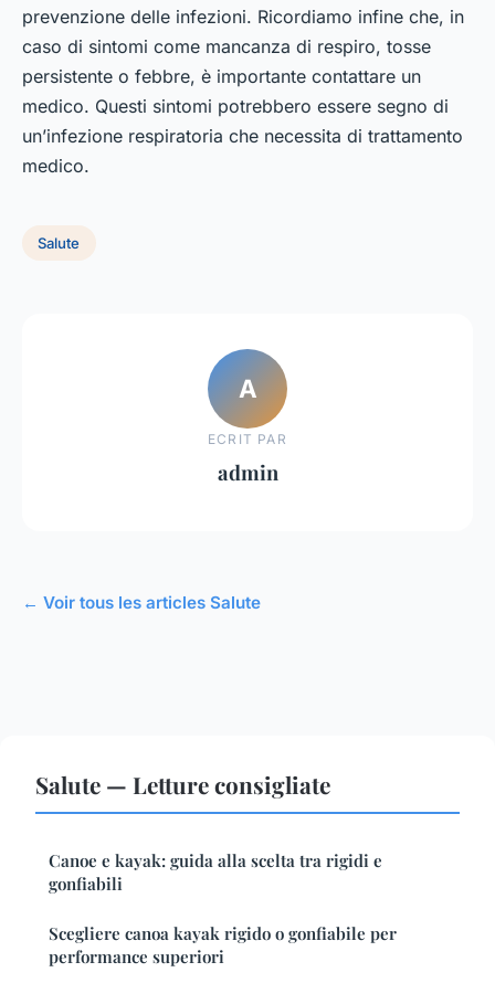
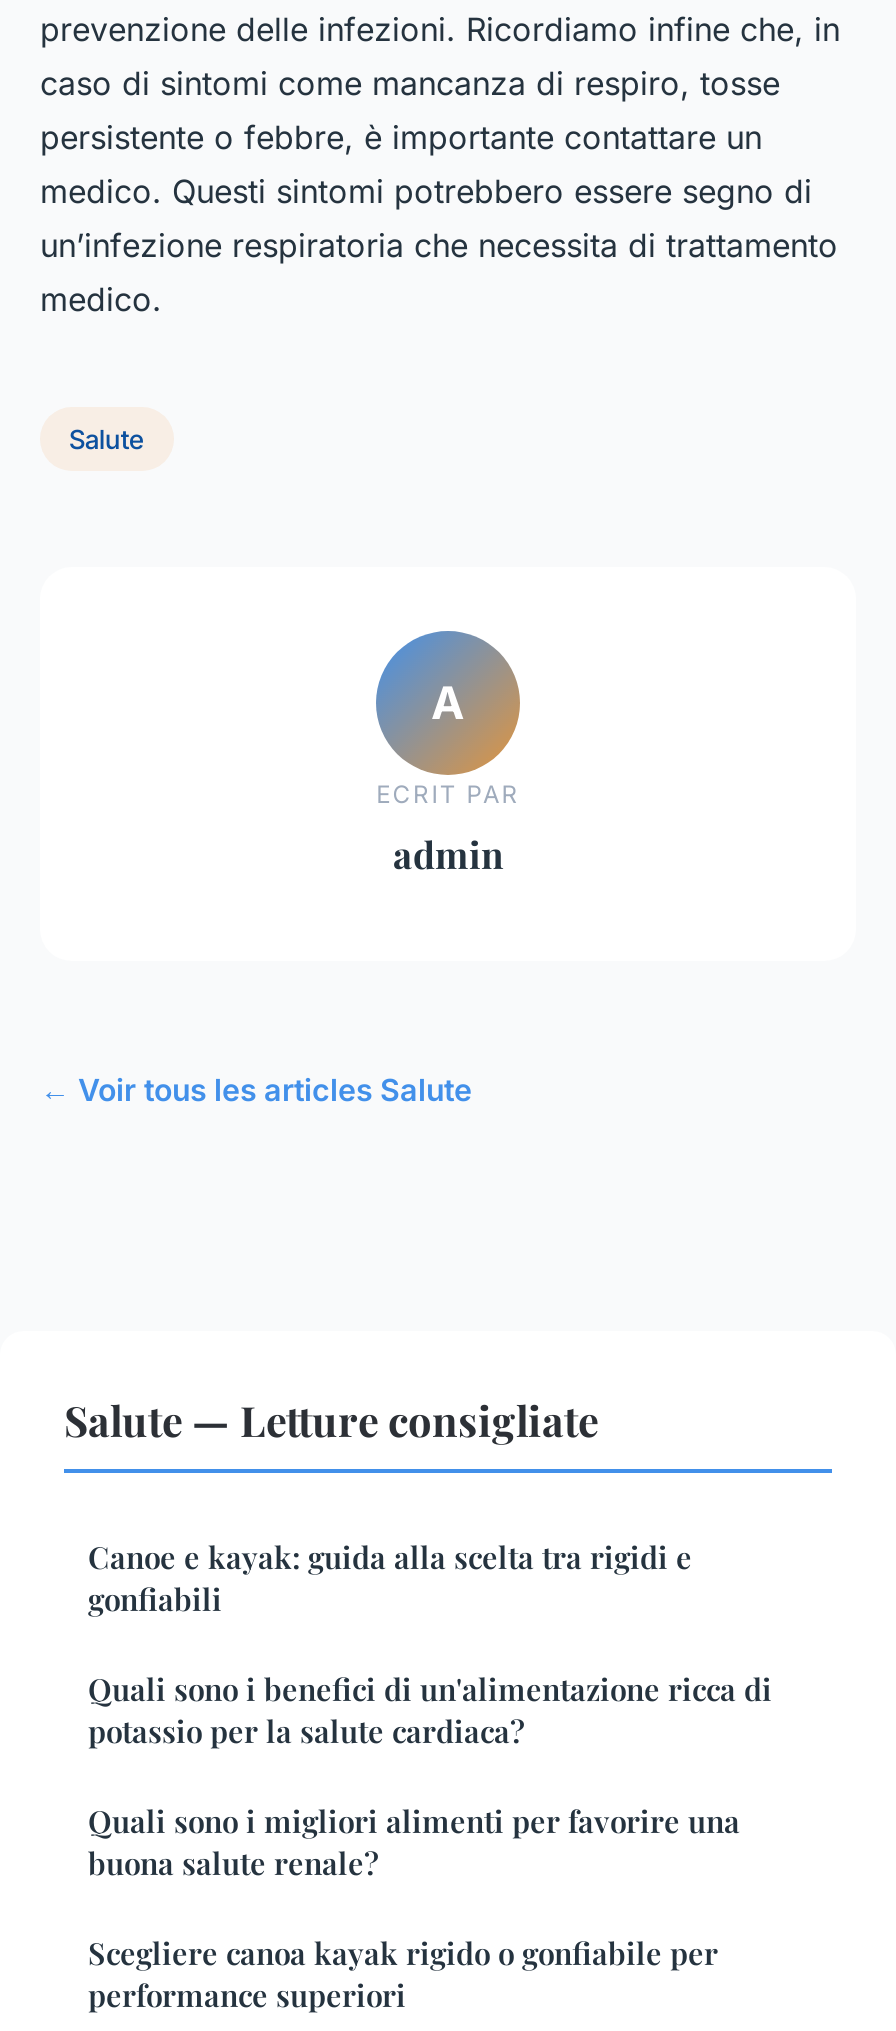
+ Quali sono i benefici di un'alimentazione ricca di
+ potassio per la salute cardiaca?
+ Quali sono i migliori alimenti per favorire una
+ buona salute renale?
